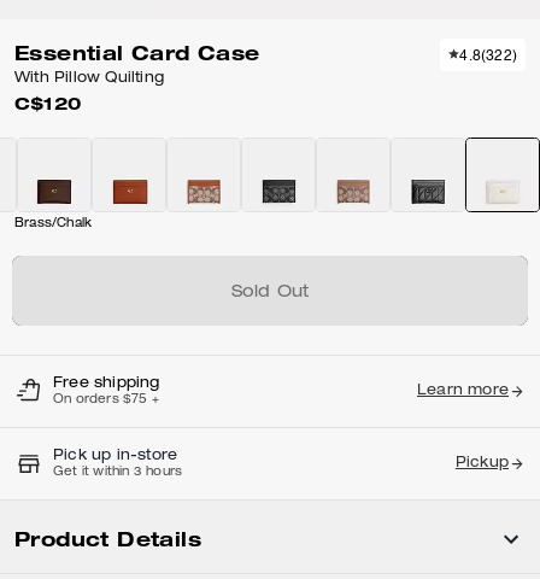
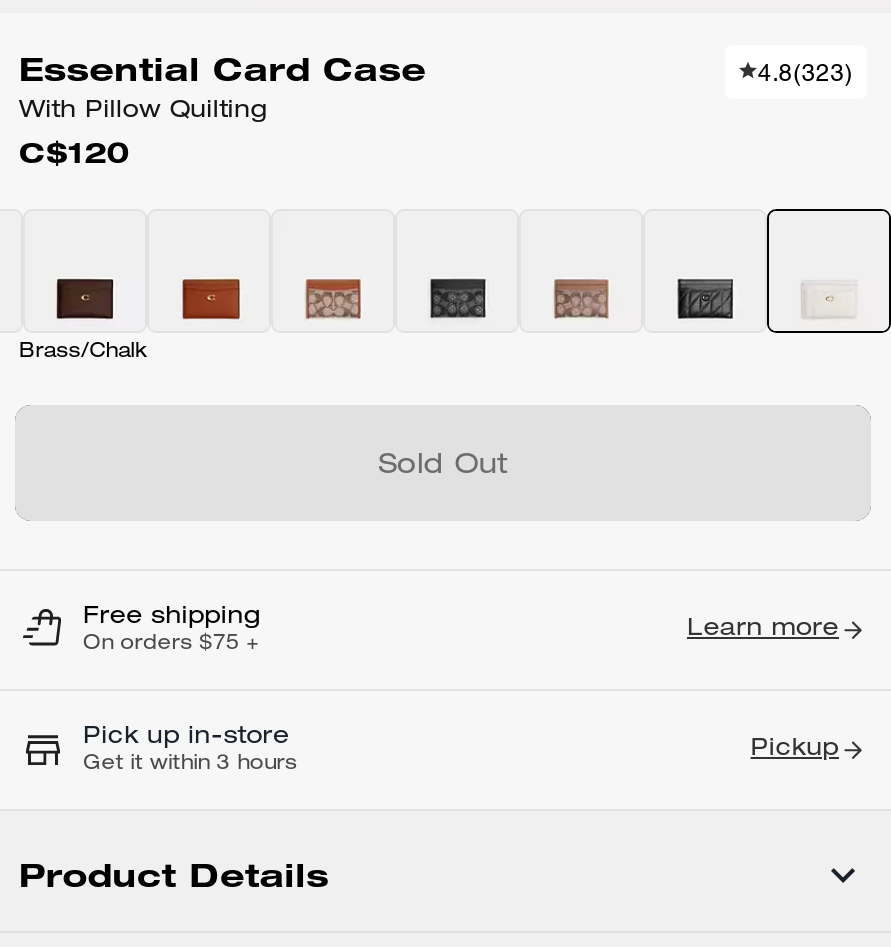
- 4.8(322)
+ 4.8(323)
